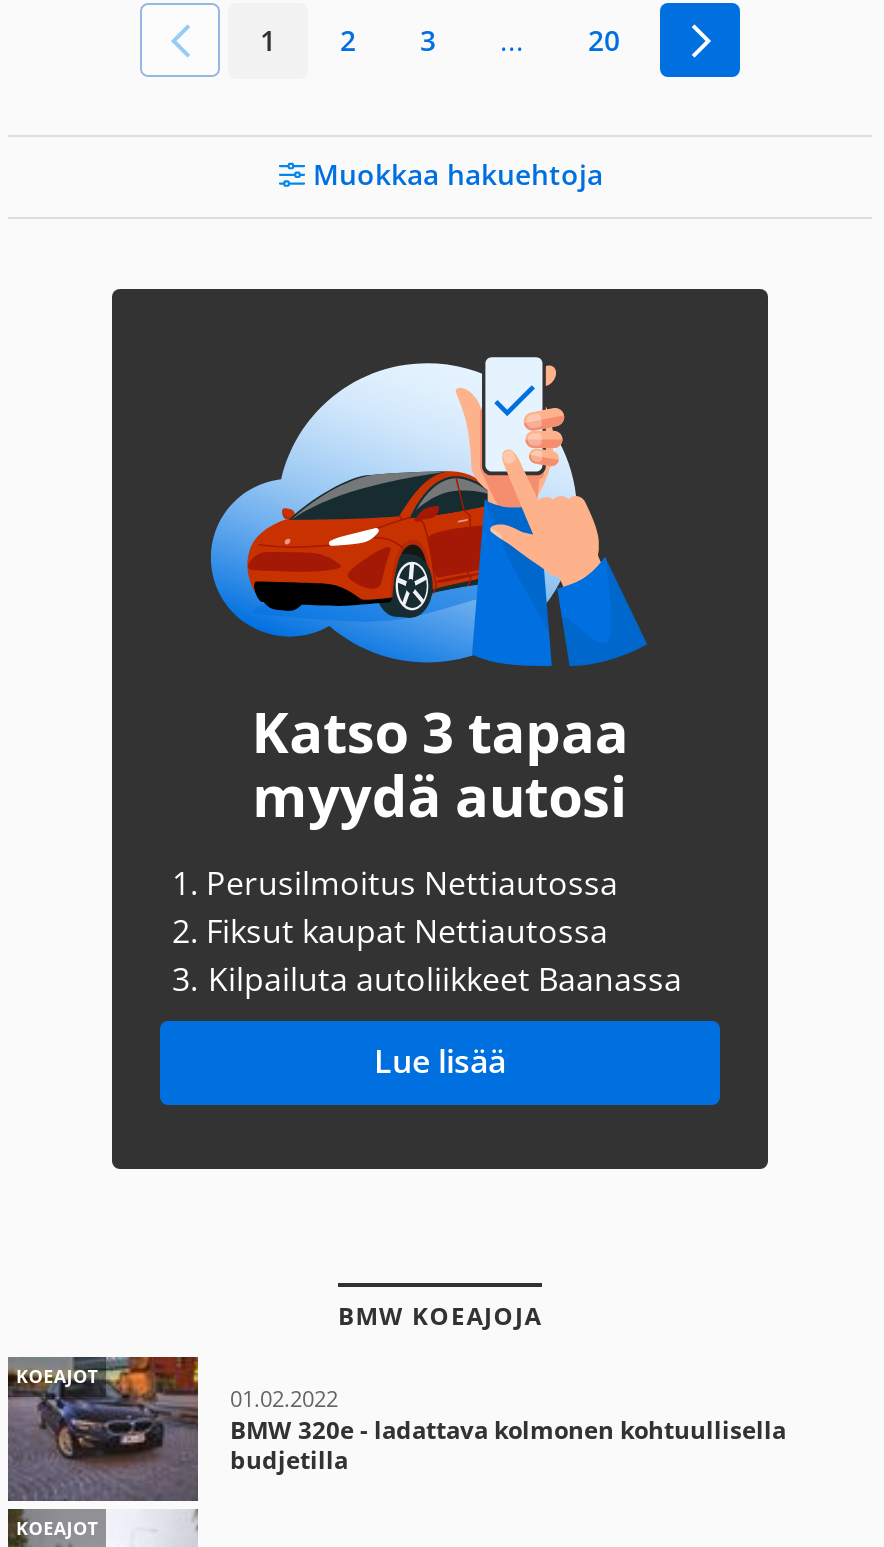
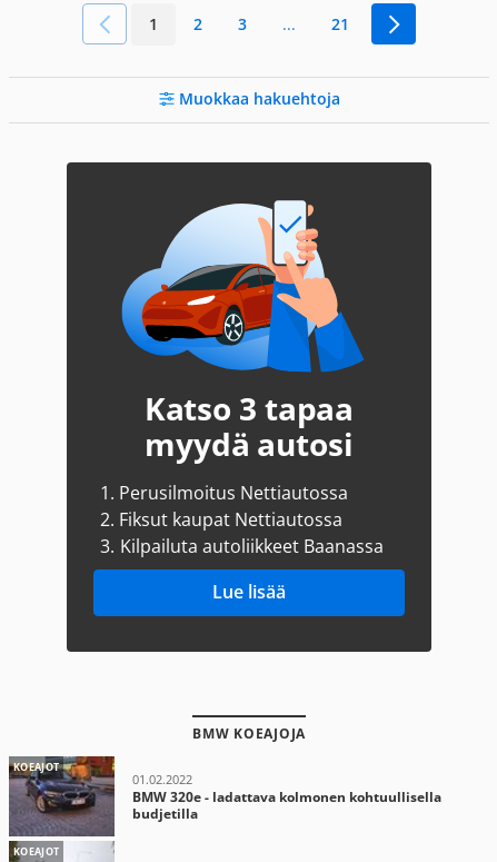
- 20
+ 21
